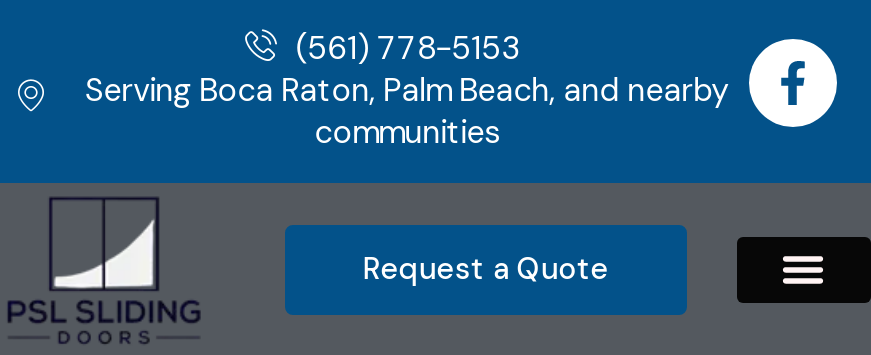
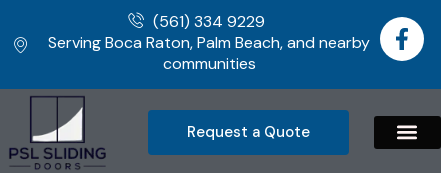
- (561) 778-5153
+ (561) 334 9229
